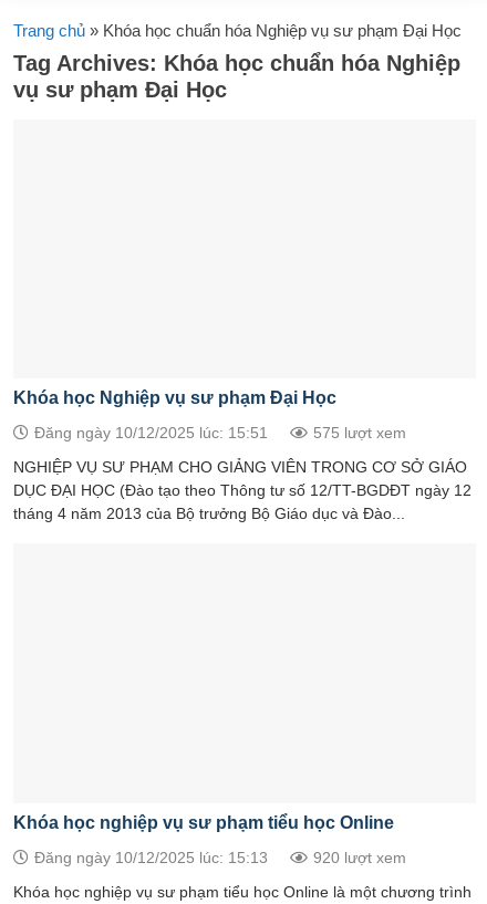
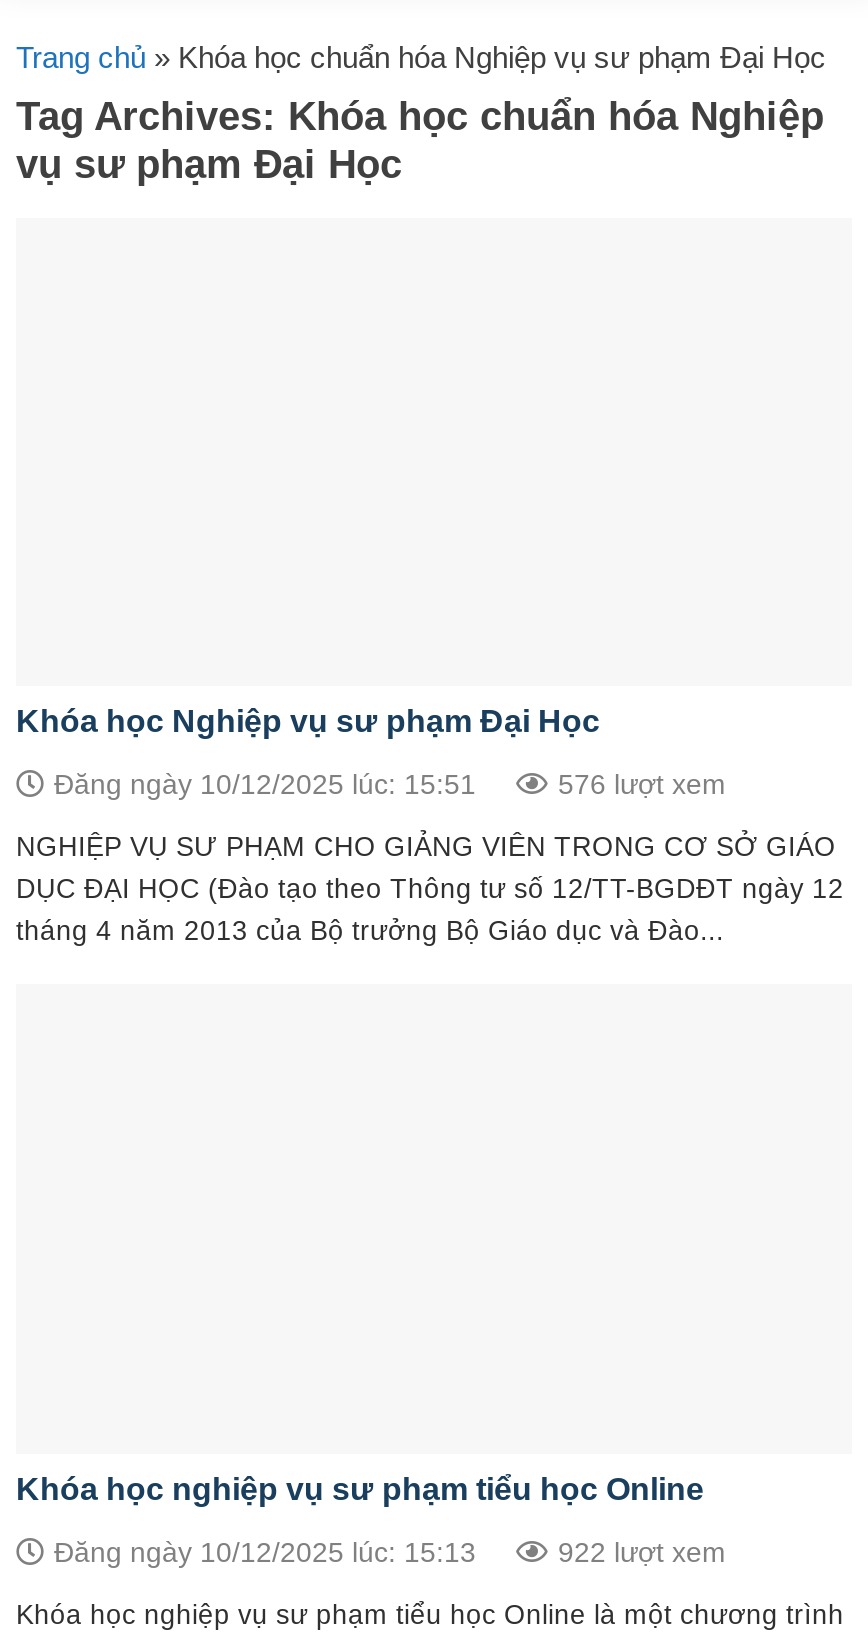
- 575 lượt xem
+ 576 lượt xem

- 920 lượt xem
+ 922 lượt xem
